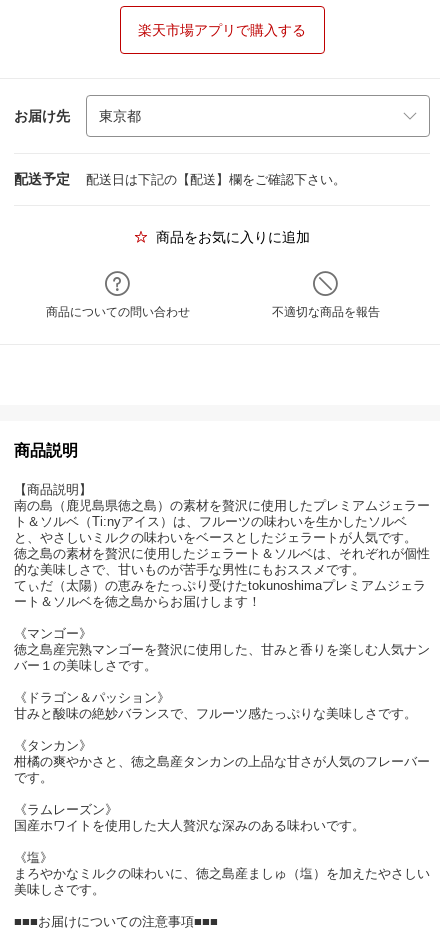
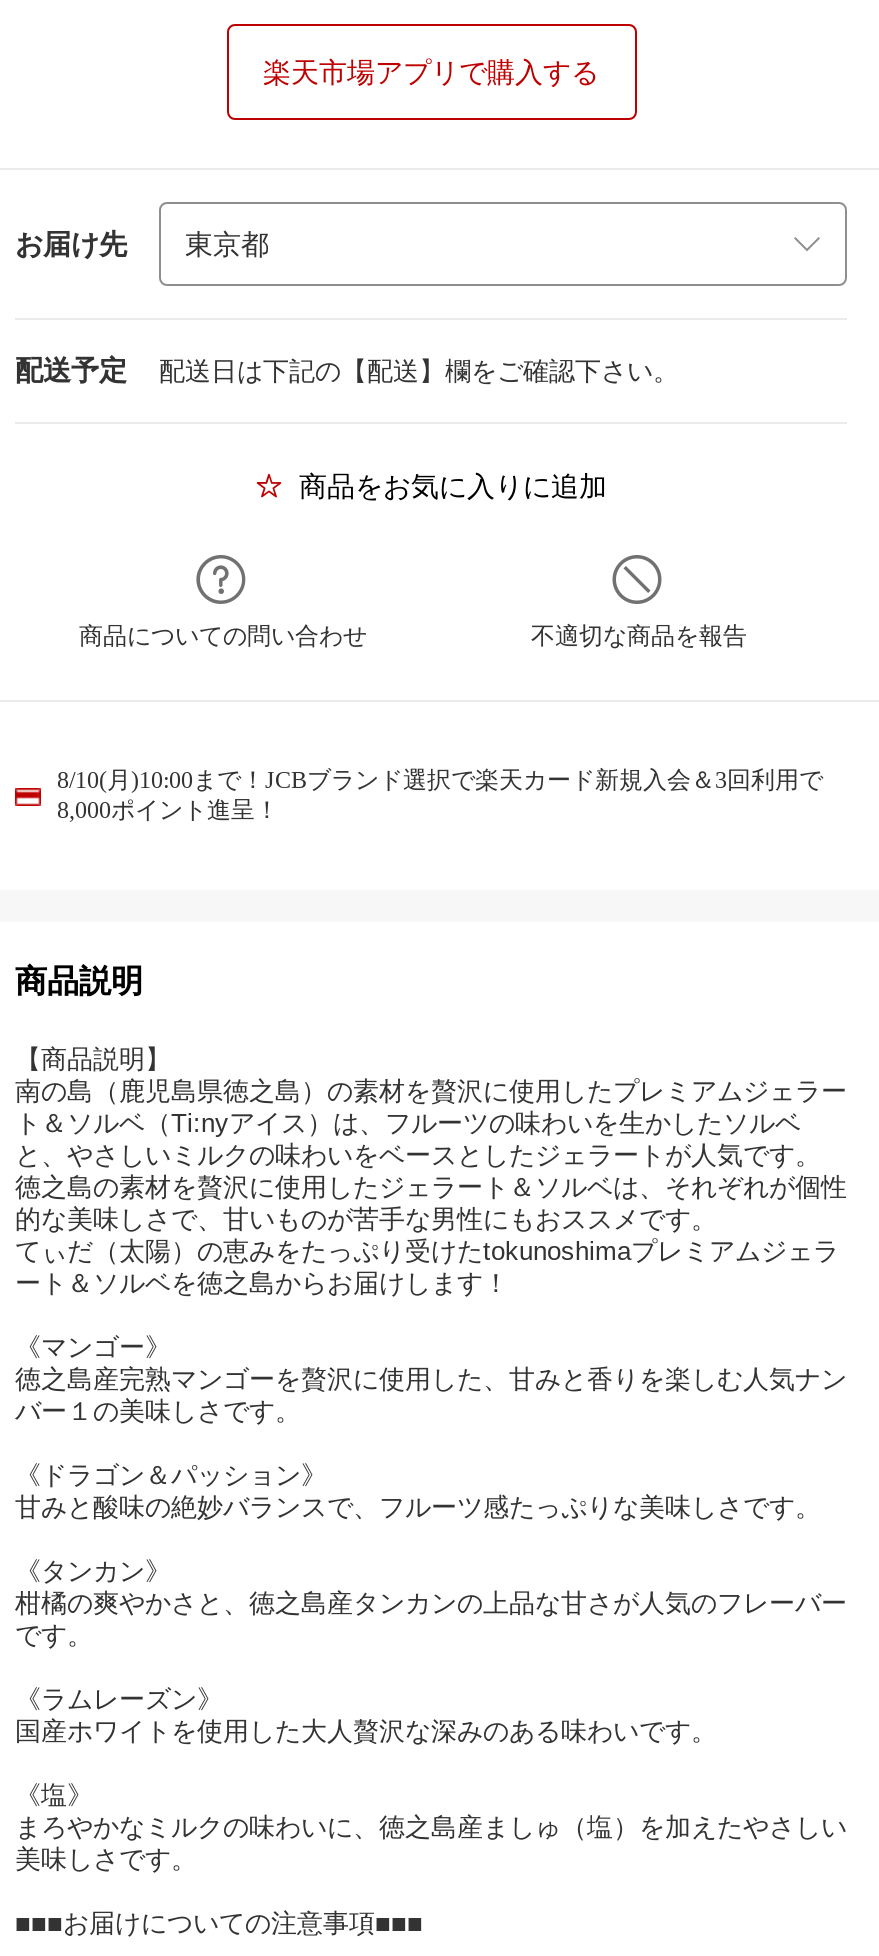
+ 8/10(月)10:00まで！JCBブランド選択で楽天カード新規入会＆3回利用で
+ 8,000ポイント進呈！
